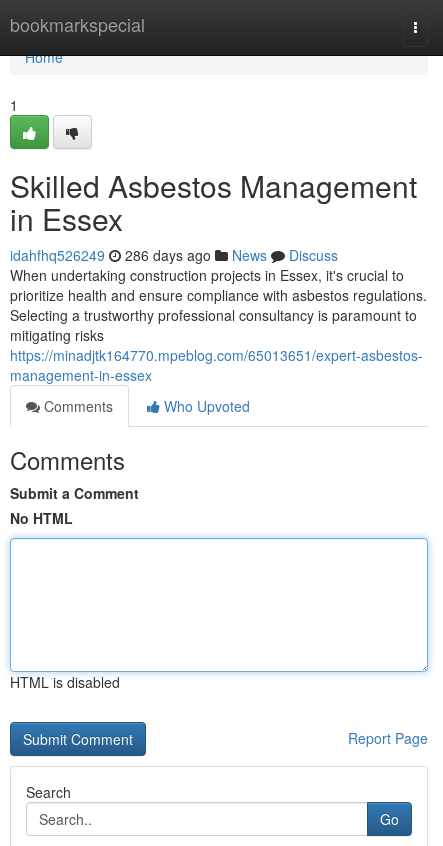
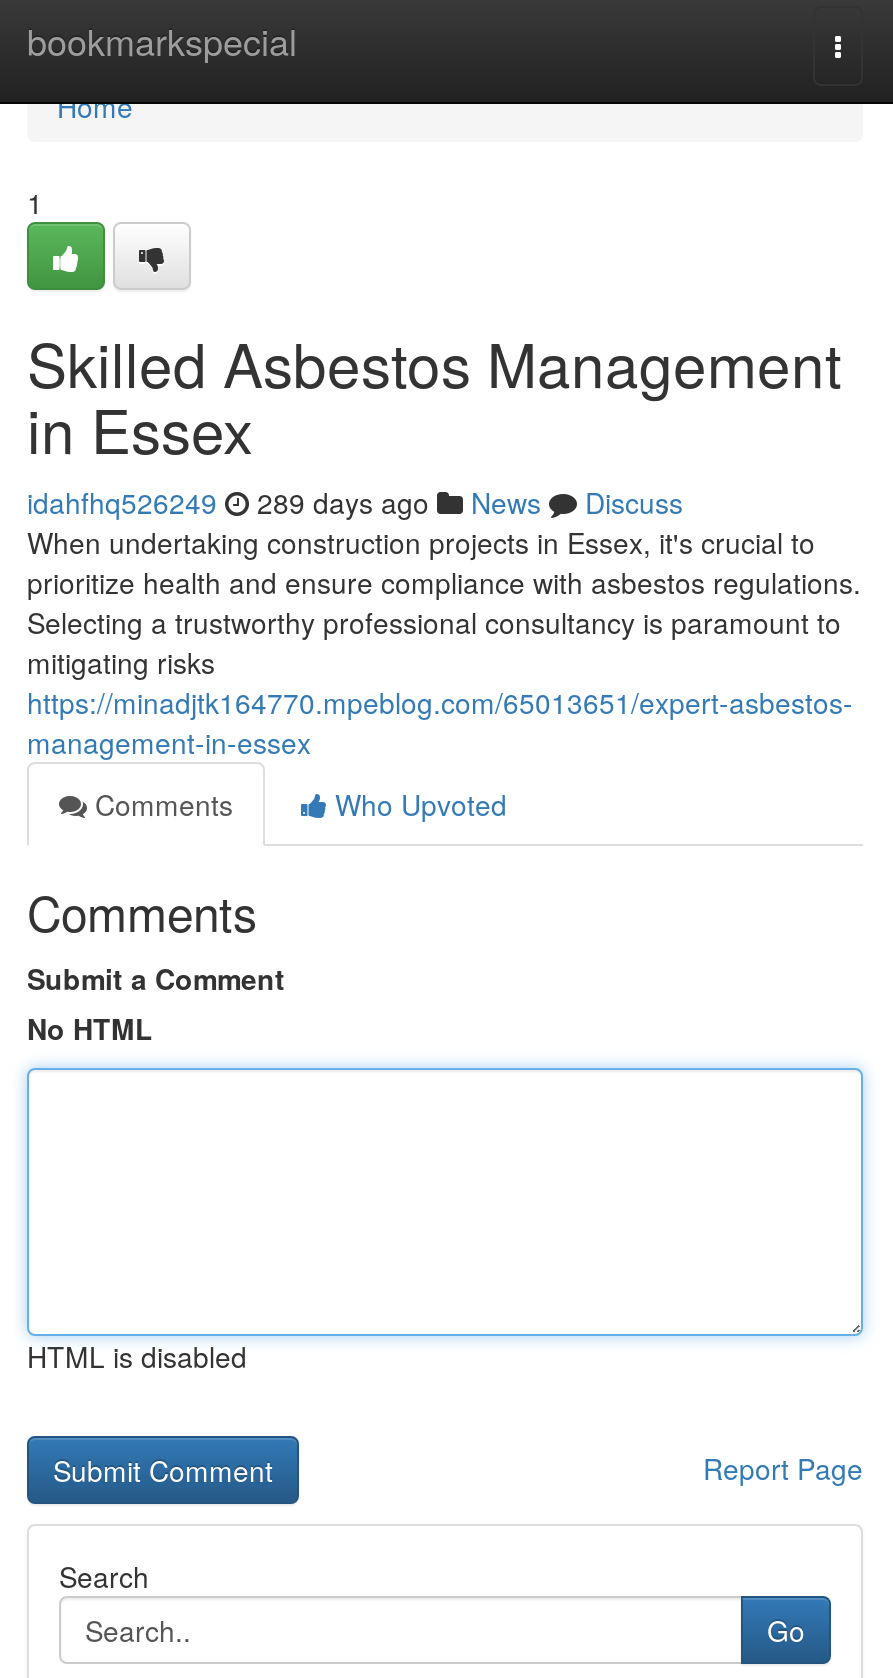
- idahfhq526249 286 days ago News Discuss
+ idahfhq526249 289 days ago News Discuss
